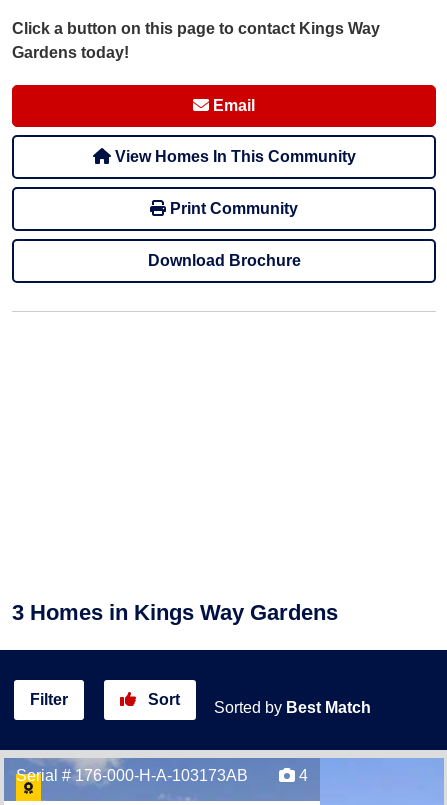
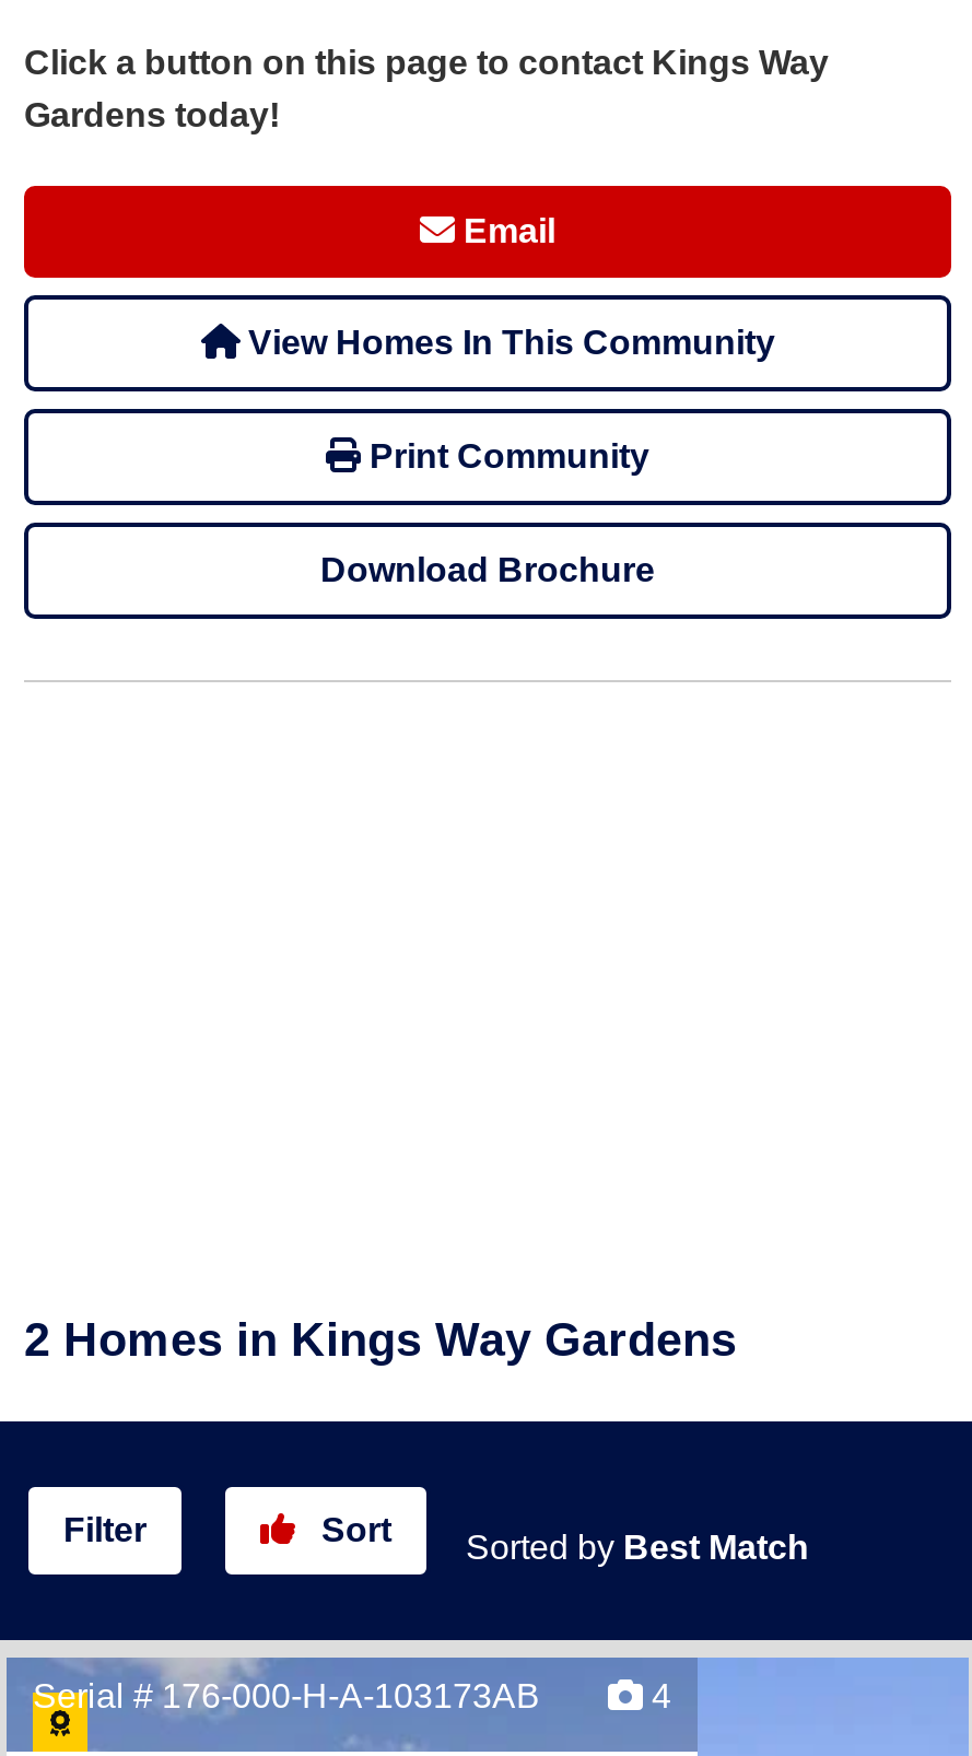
- 3 Homes in Kings Way Gardens
+ 2 Homes in Kings Way Gardens
